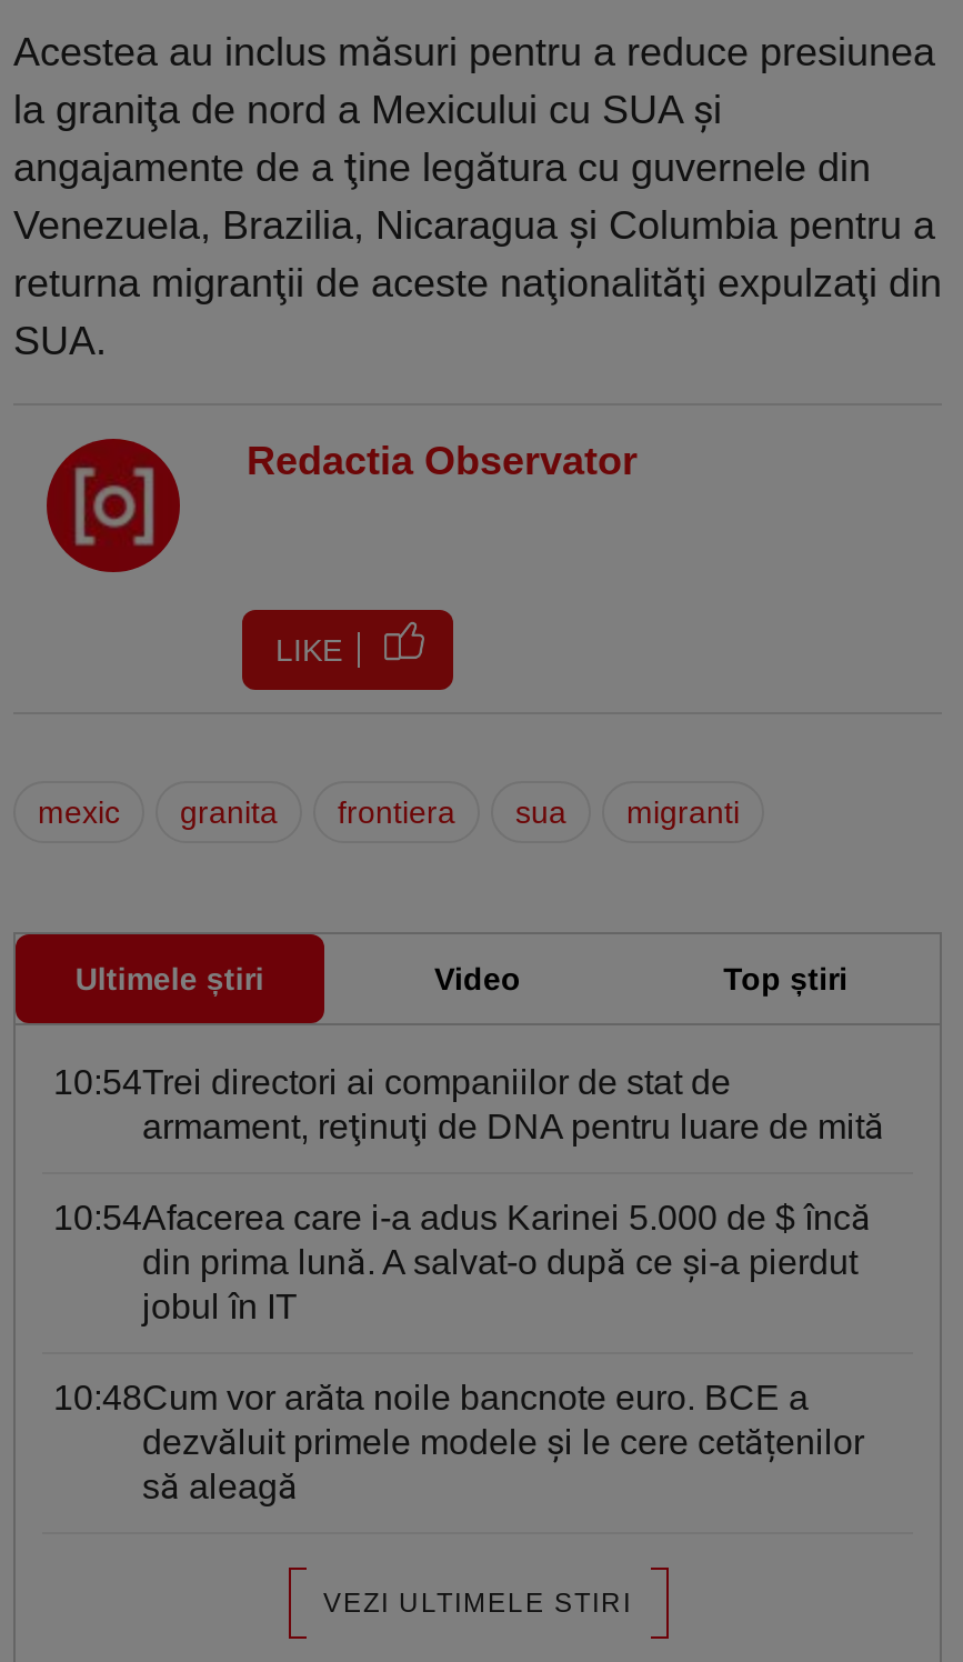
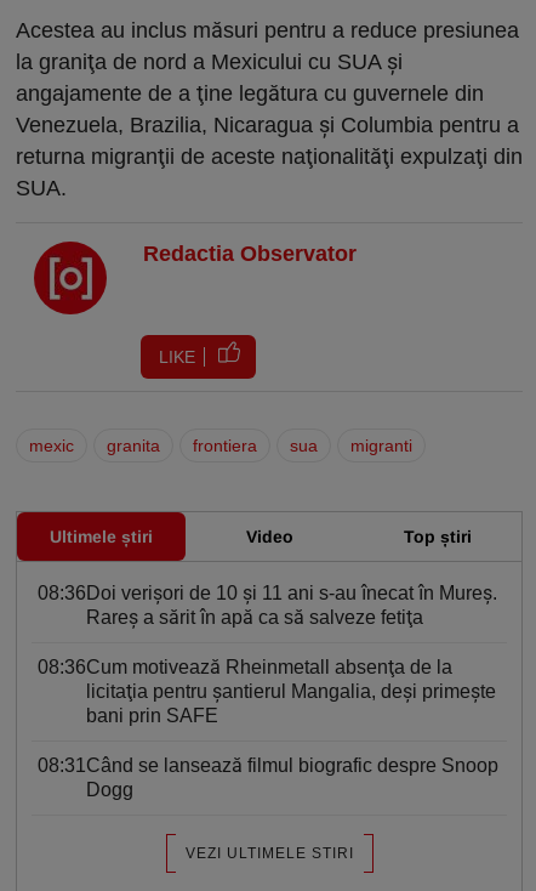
- 10:54Trei directori ai companiilor de stat de
- armament, reţinuţi de DNA pentru luare de mită
+ 08:36Doi verișori de 10 și 11 ani s-au înecat în Mureș.
+ Rareș a sărit în apă ca să salveze fetiţa

- 10:54Afacerea care i-a adus Karinei 5.000 de $ încă
- din prima lună. A salvat-o după ce şi-a pierdut
- jobul în IT
+ 08:36Cum motivează Rheinmetall absenţa de la
+ licitaţia pentru şantierul Mangalia, deşi primeşte
+ bani prin SAFE

- 10:48Cum vor arăta noile bancnote euro. BCE a
- dezvăluit primele modele și le cere cetățenilor
- să aleagă
+ 08:31 Când se lansează filmul biografic despre Snoop
+ Dogg
